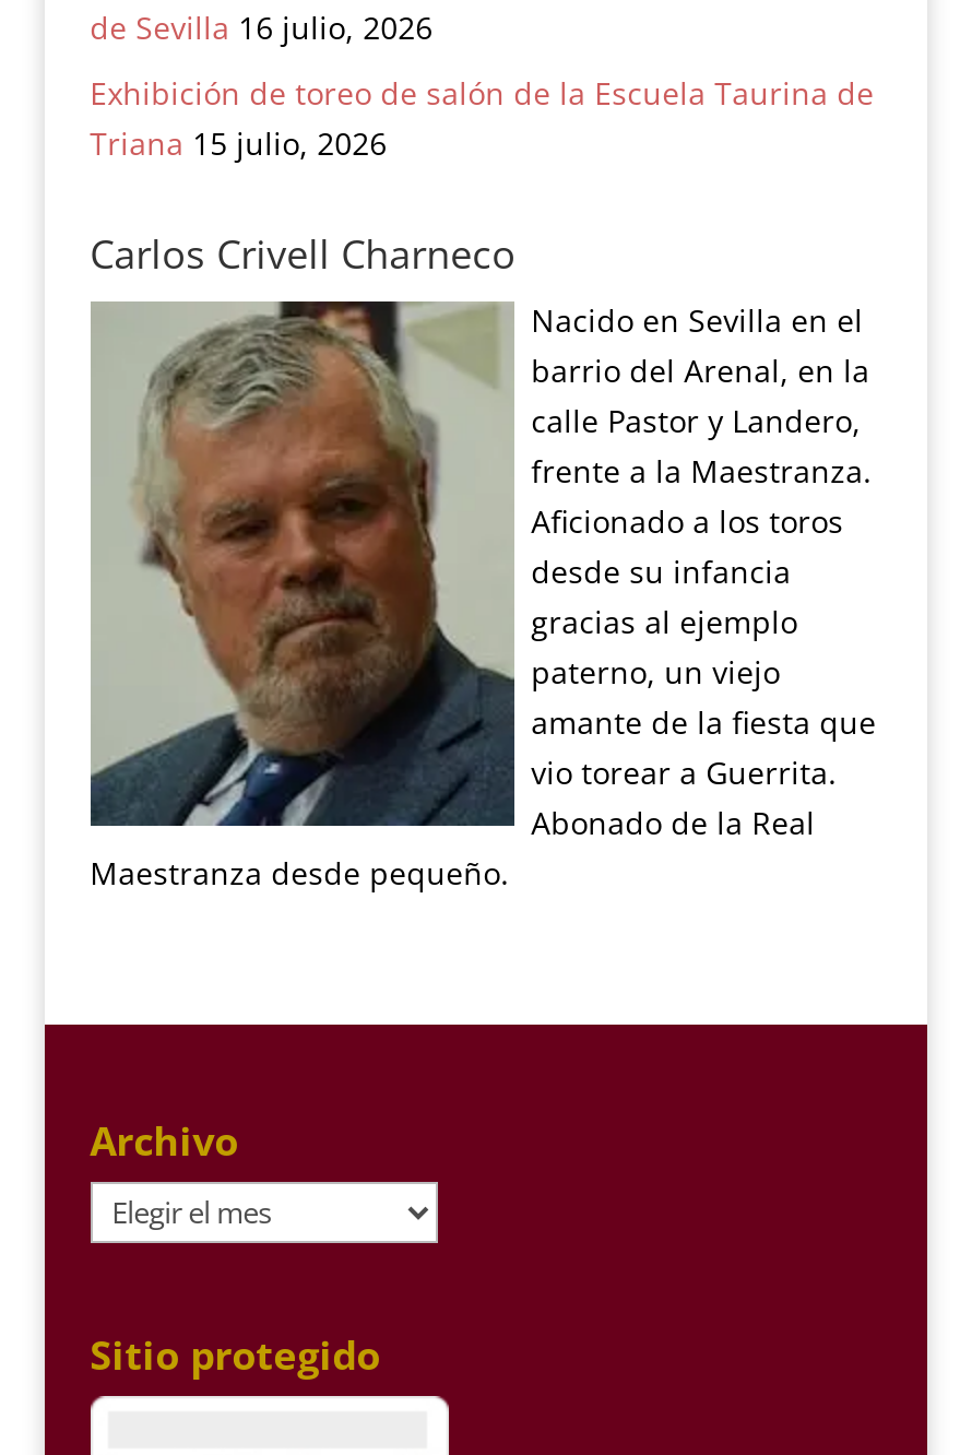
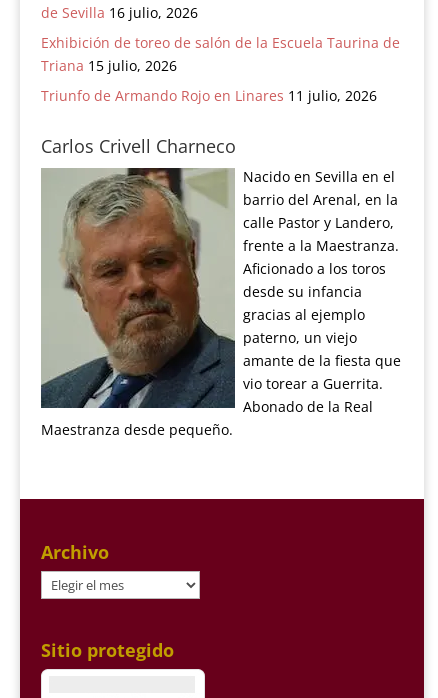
+ Triunfo de Armando Rojo en Linares 11 julio, 2026
